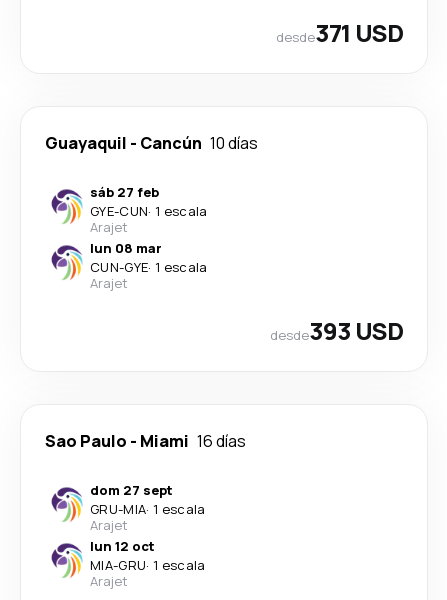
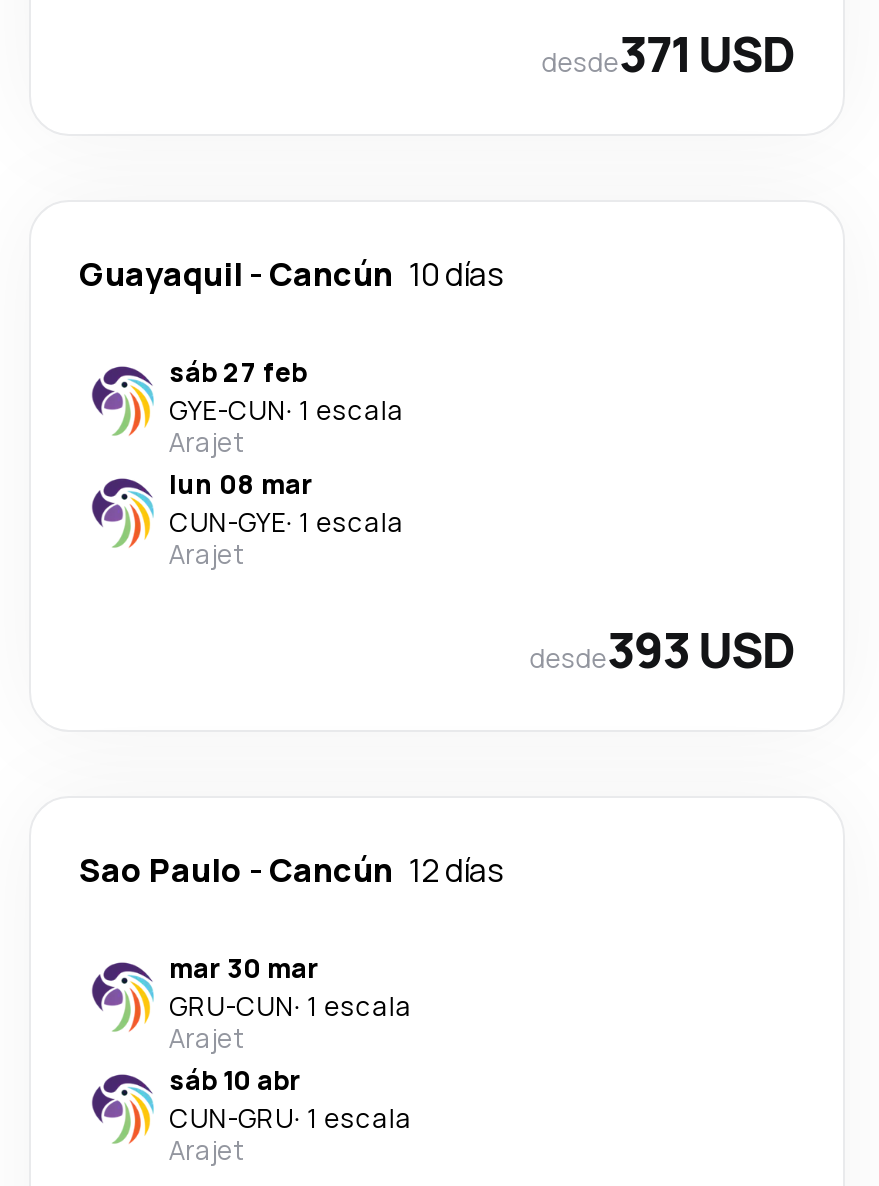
- Sao Paulo - Miami 16 días
+ Sao Paulo - Cancún 12 días

- dom 27 sept
- GRU-MIA · 1 escala
+ mar 30 mar
+ GRU-CUN · 1 escala

- lun 12 oct
- MIA-GRU · 1 escala
+ sáb 10 abr
+ CUN-GRU · 1 escala
